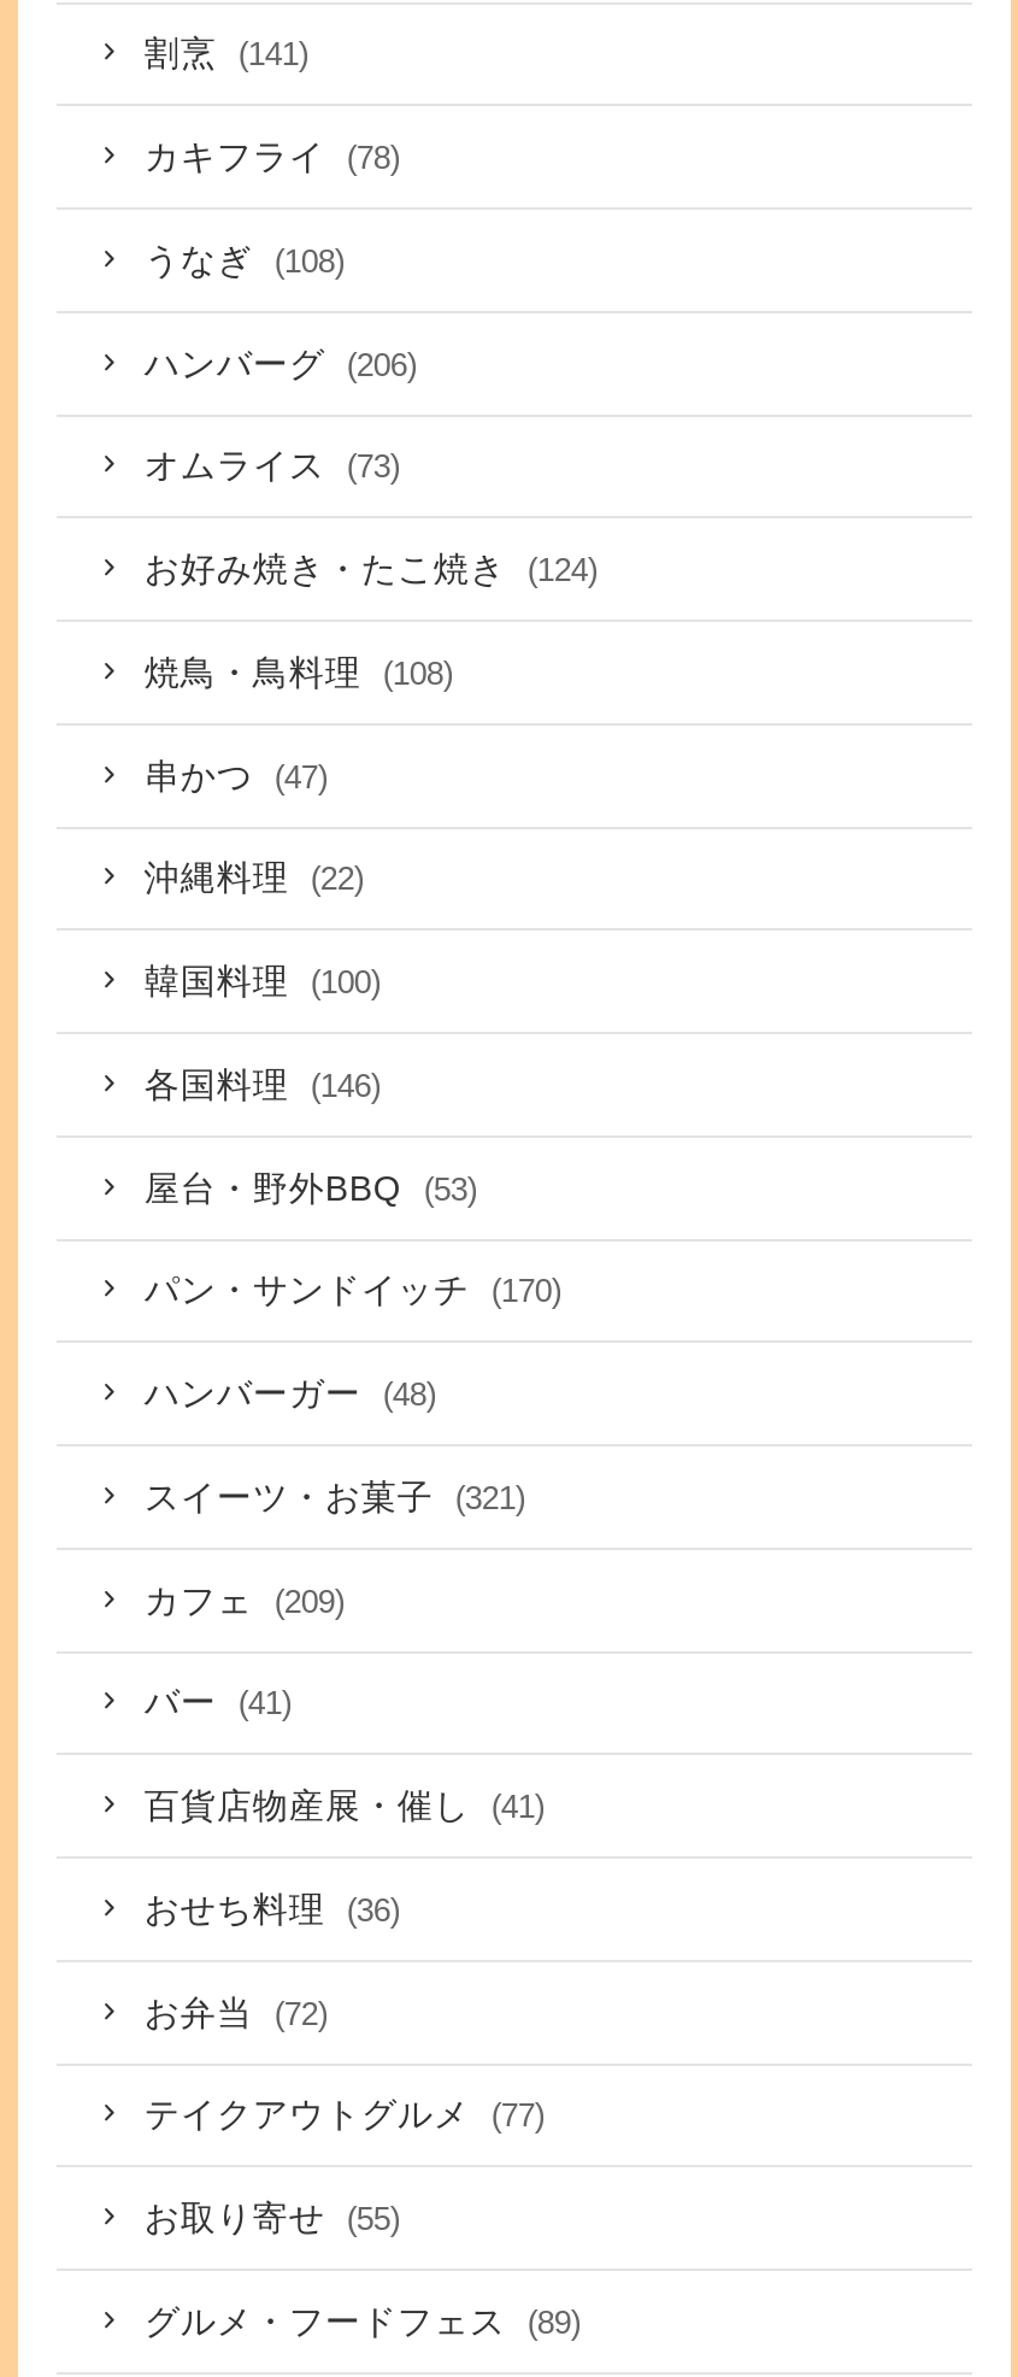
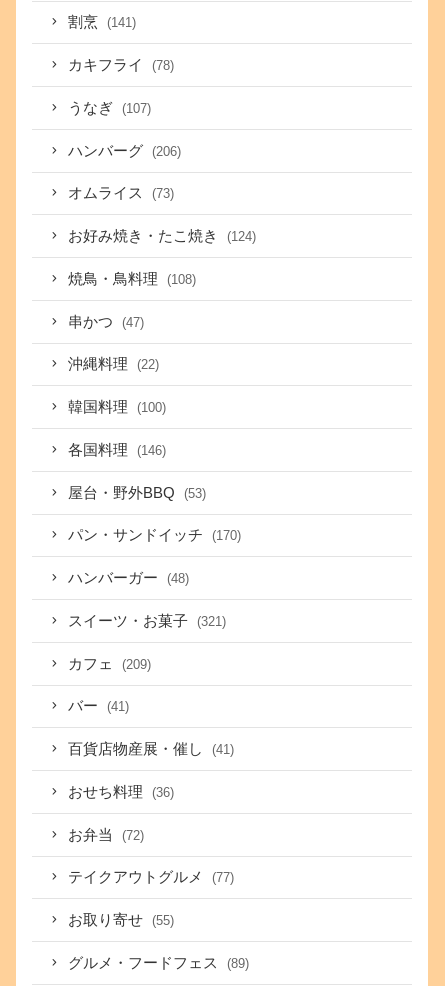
- うなぎ (108)
+ うなぎ (107)
